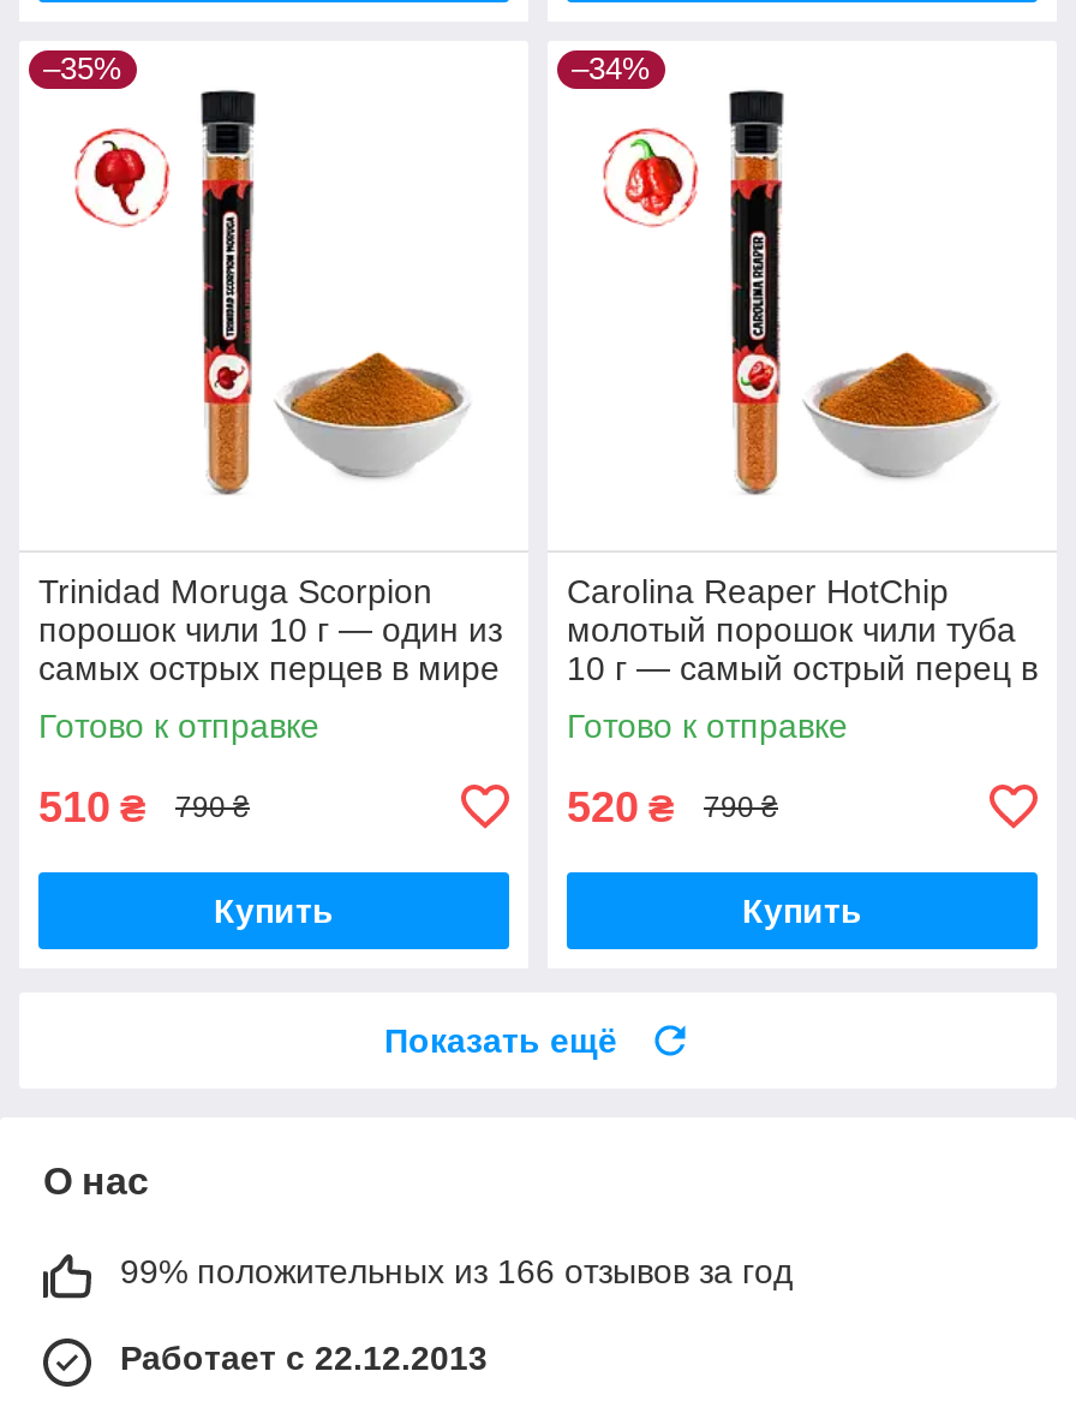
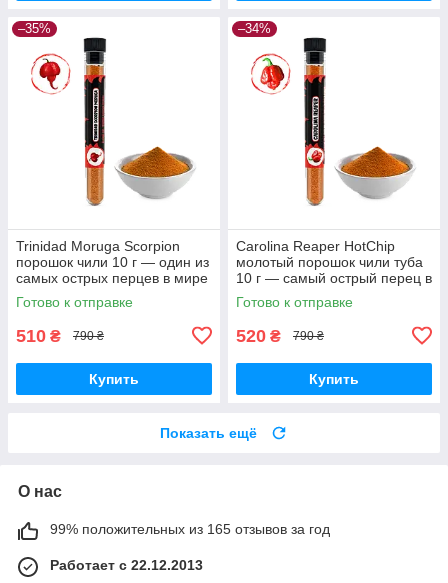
- 99% положительных из 166 отзывов за год
+ 99% положительных из 165 отзывов за год
